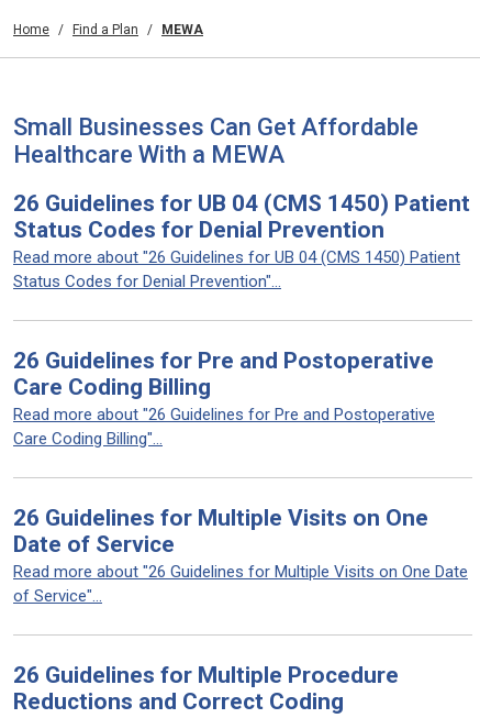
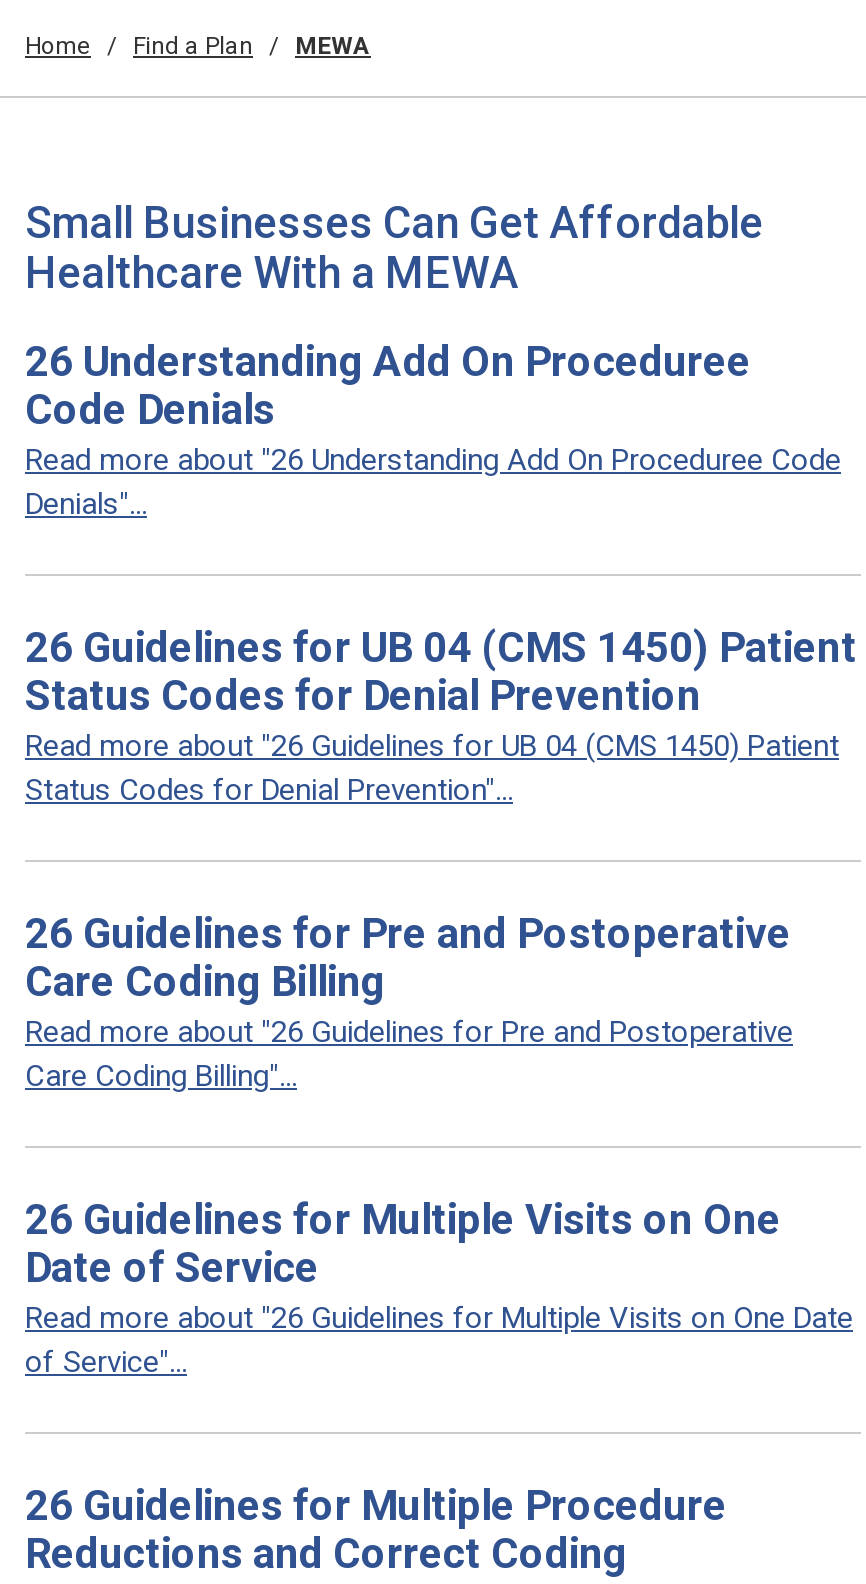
+ 26 Understanding Add On Proceduree
+ Code Denials
+ Read more about "26 Understanding Add On Proceduree Code
+ Denials"...
